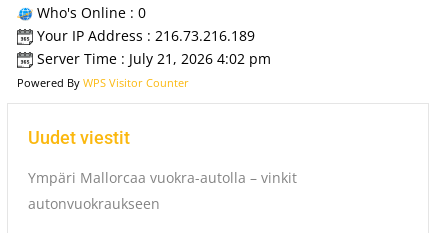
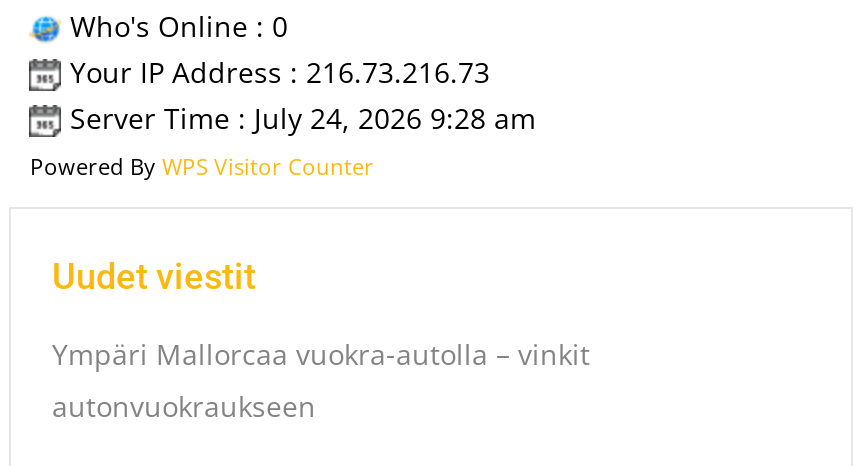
- Your IP Address : 216.73.216.189
+ Your IP Address : 216.73.216.73

- Server Time : July 21, 2026 4:02 pm
+ Server Time : July 24, 2026 9:28 am
